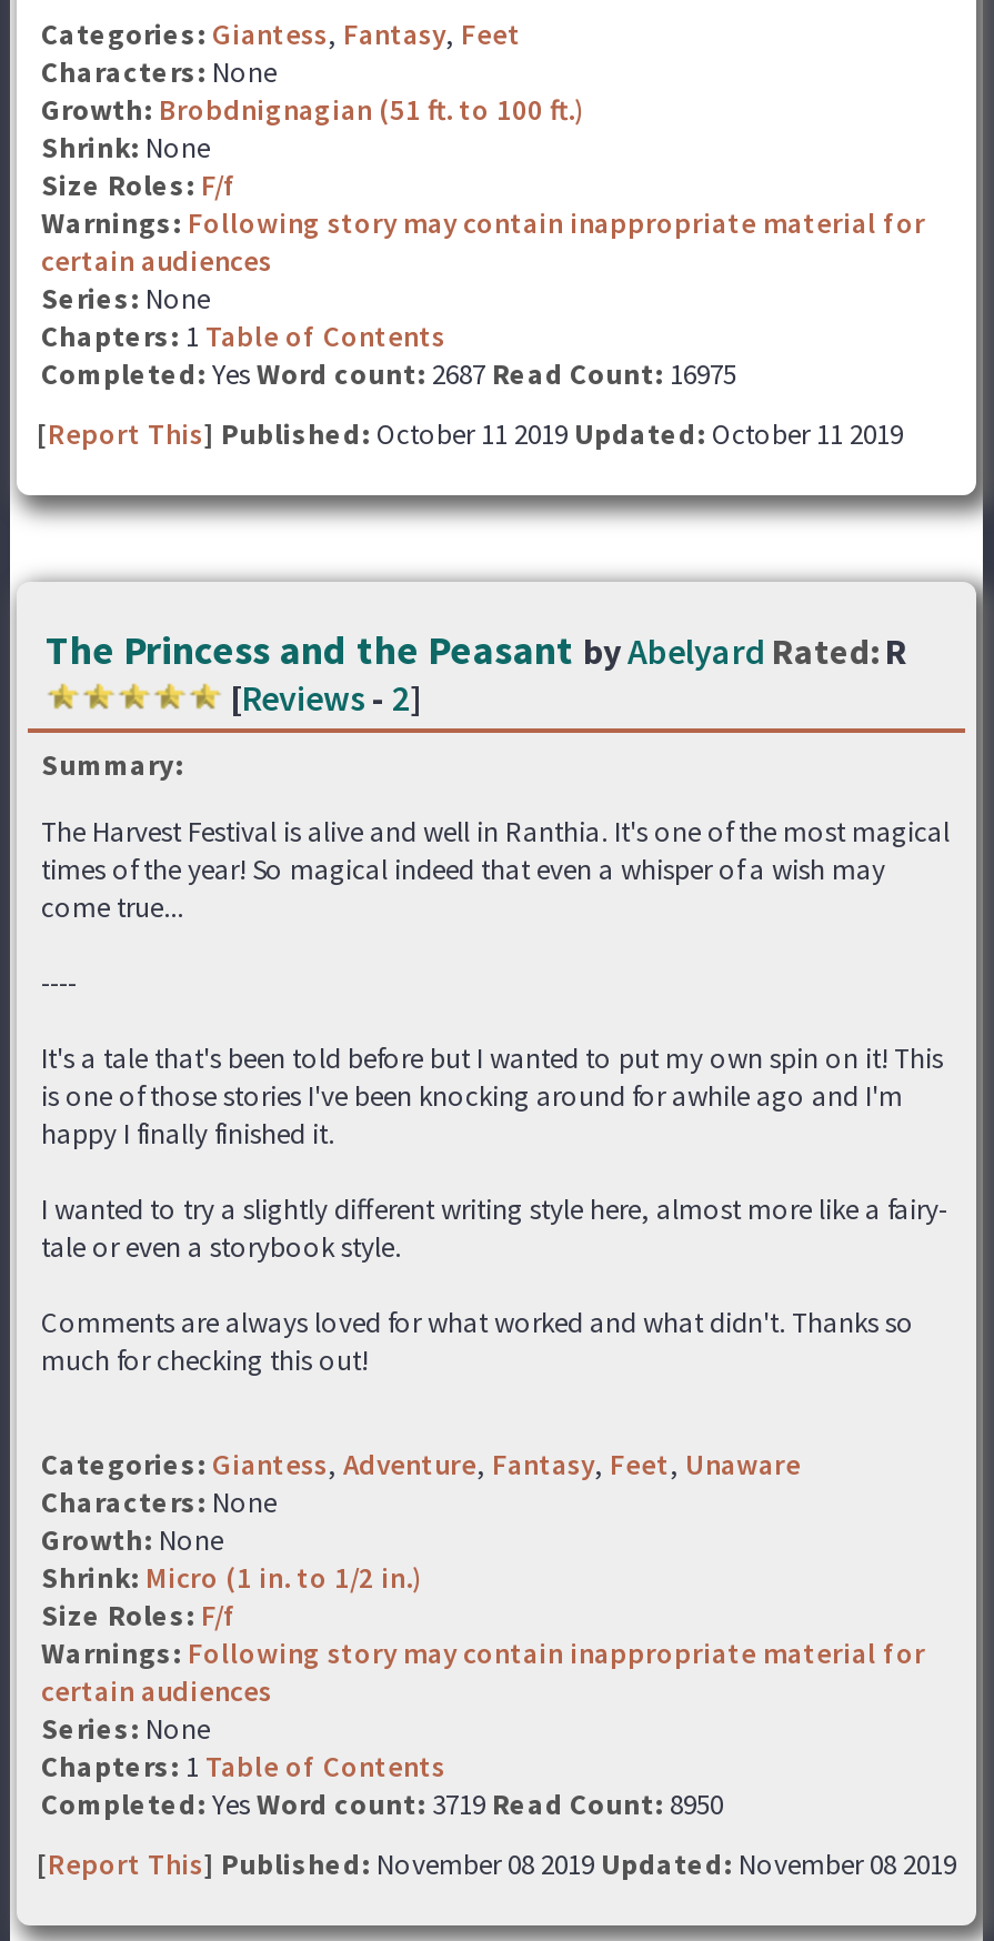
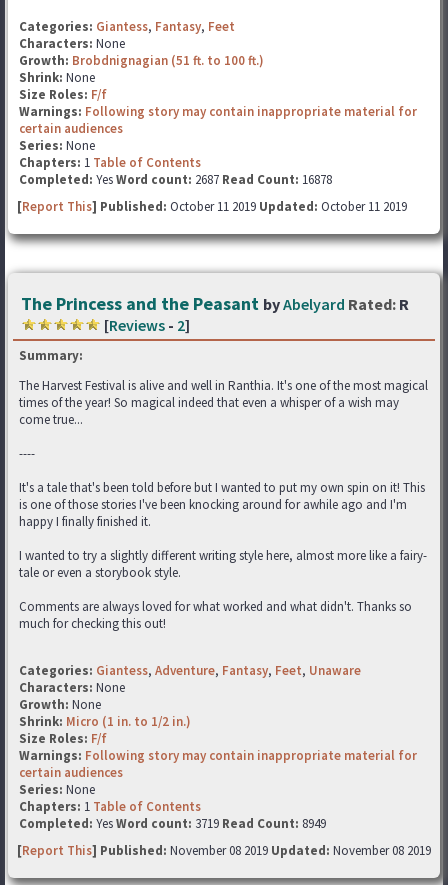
- Completed: Yes Word count: 2687 Read Count: 16975
+ Completed: Yes Word count: 2687 Read Count: 16878

- Completed: Yes Word count: 3719 Read Count: 8950
+ Completed: Yes Word count: 3719 Read Count: 8949
